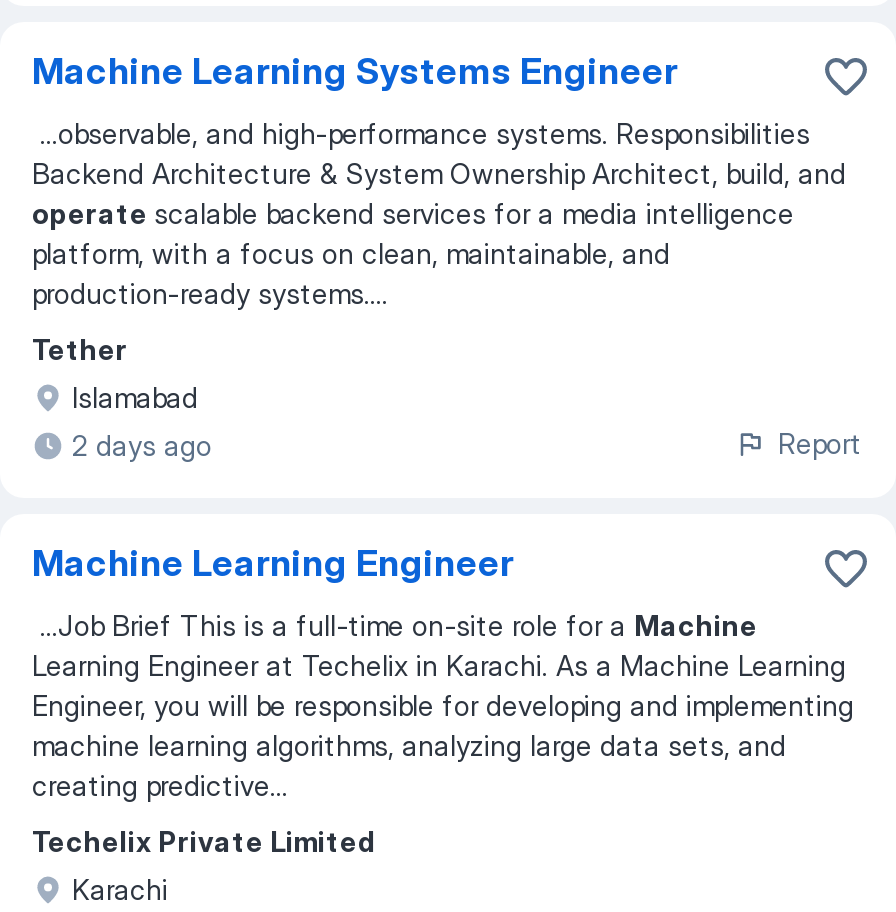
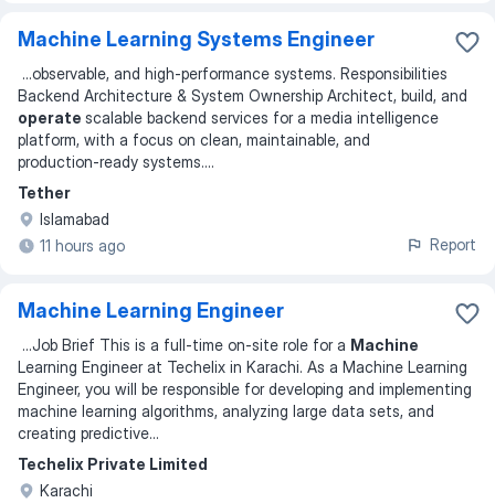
- 2 days ago
+ 11 hours ago
